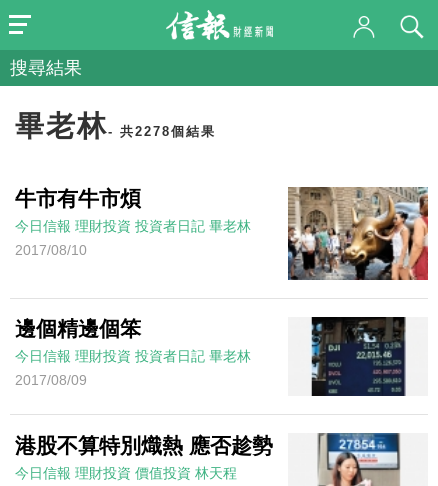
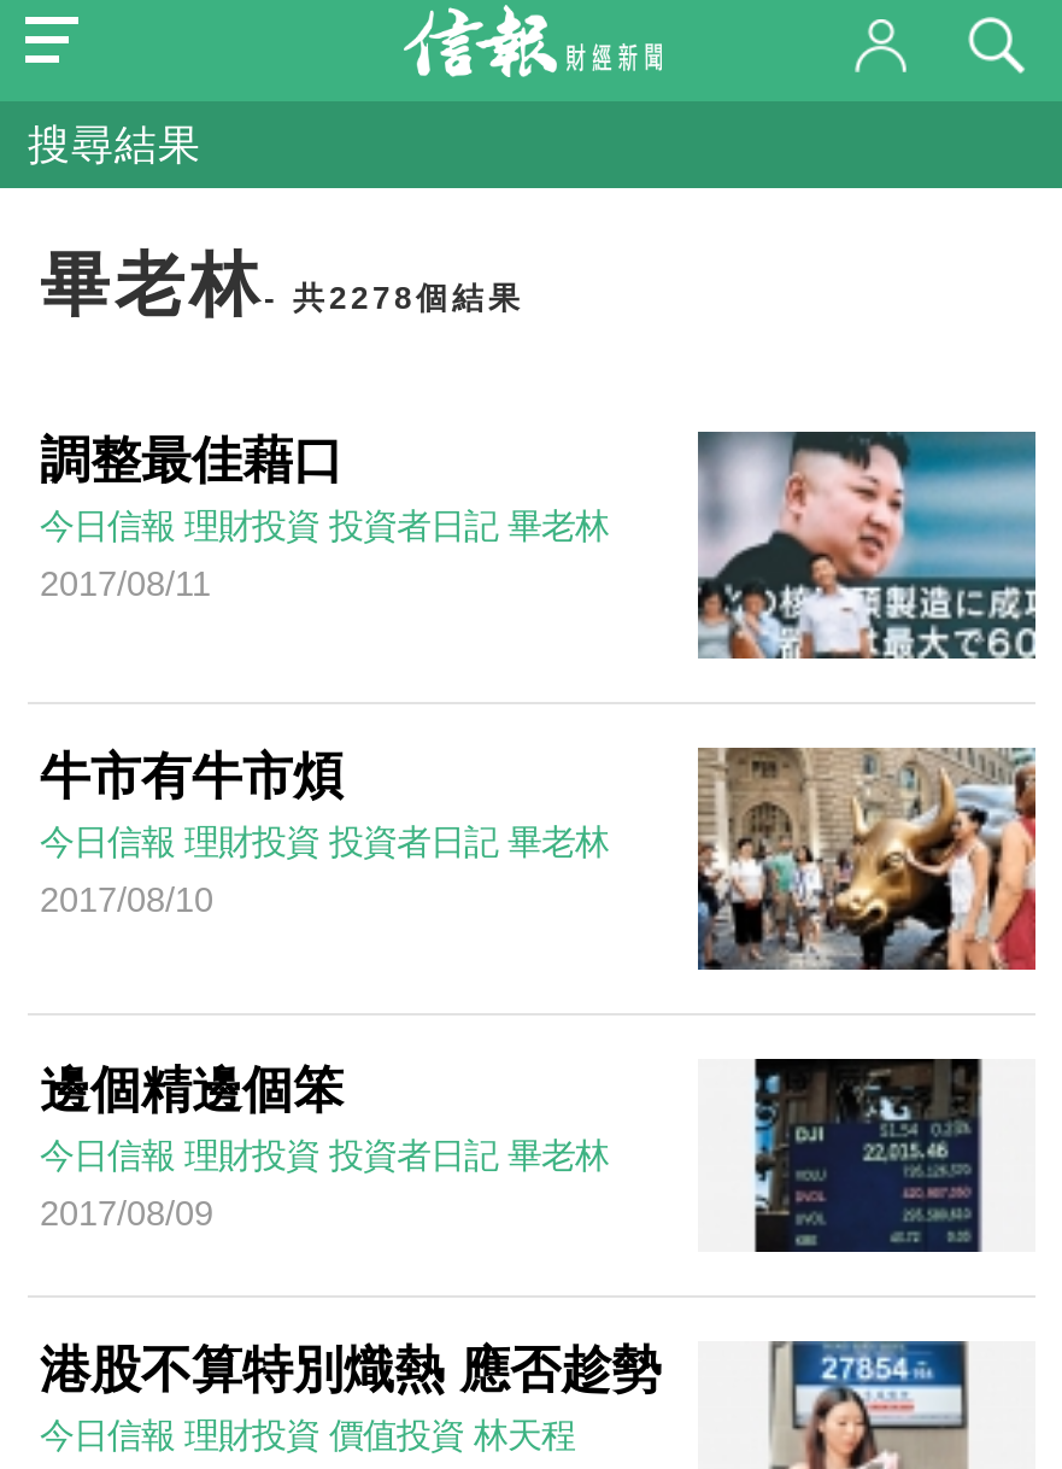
+ [image]
+ 調整最佳藉口
+ 今日信報 理財投資 投資者日記 畢老林
+ 2017/08/11
